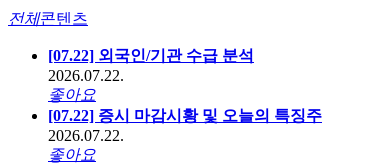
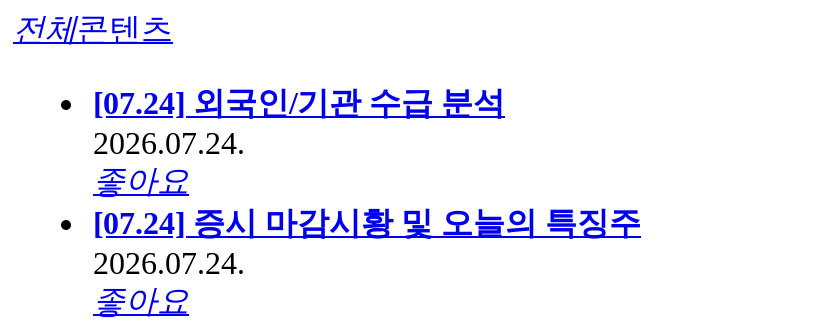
- [07.22] 외국인/기관 수급 분석
+ [07.24] 외국인/기관 수급 분석

- 2026.07.22.
+ 2026.07.24.

- [07.22] 증시 마감시황 및 오늘의 특징주
+ [07.24] 증시 마감시황 및 오늘의 특징주

- 2026.07.22.
+ 2026.07.24.
